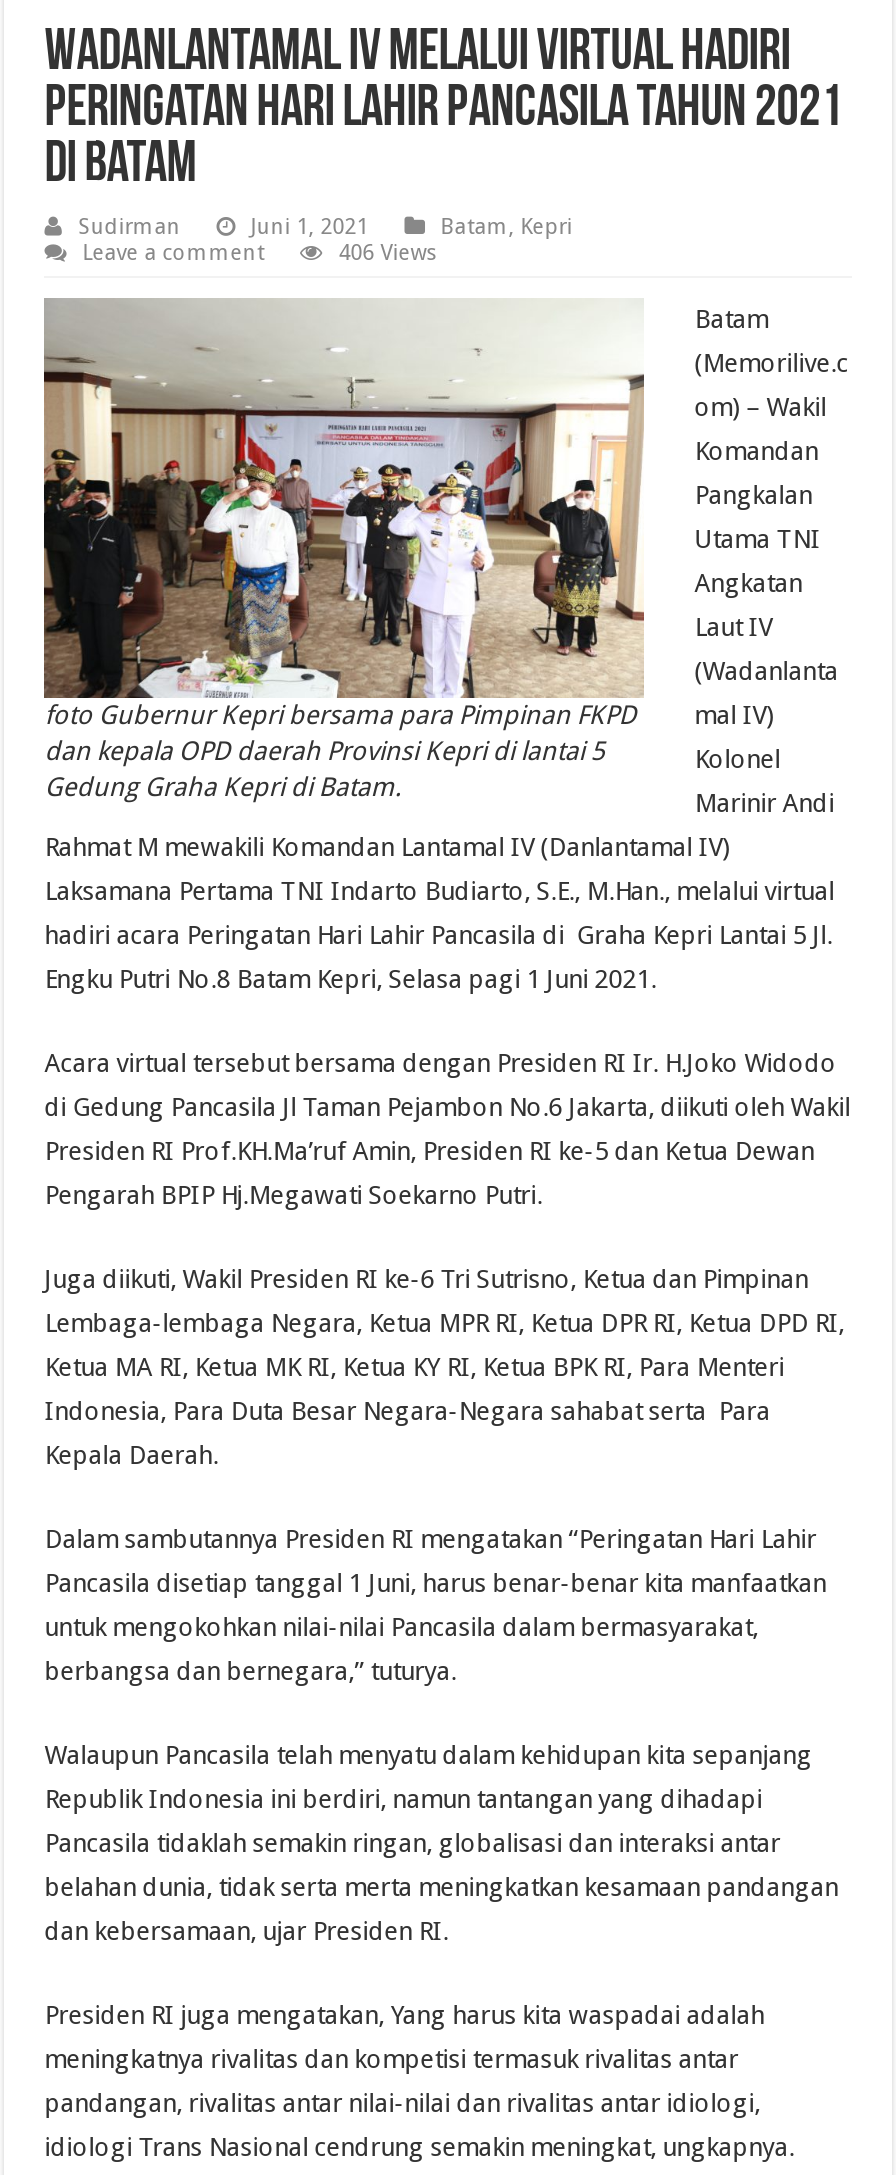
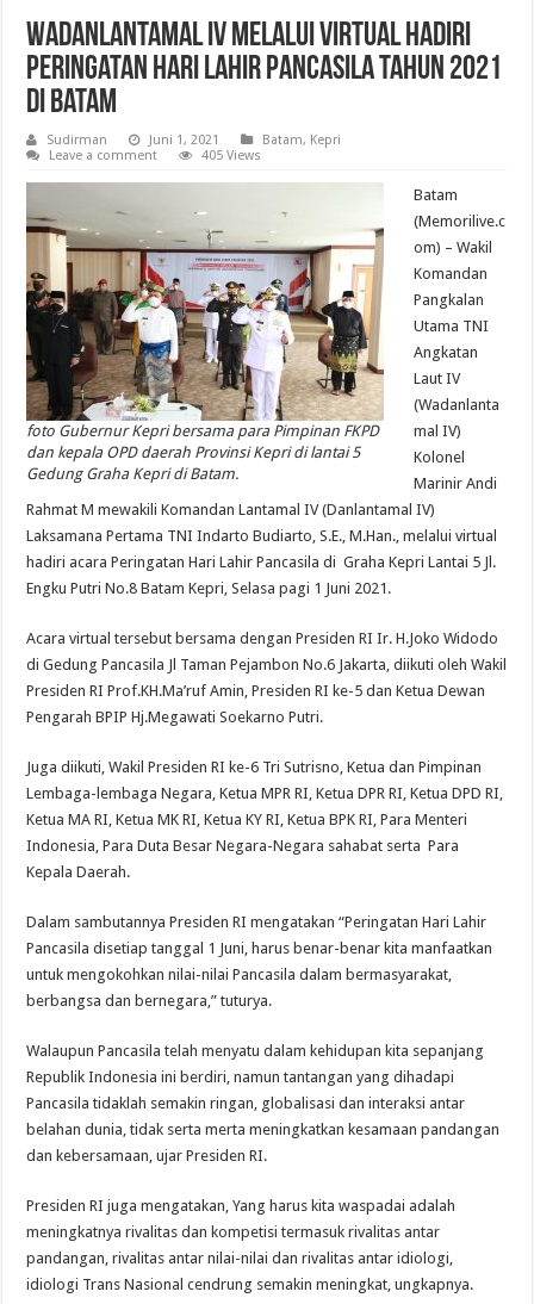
- 406 Views
+ 405 Views
